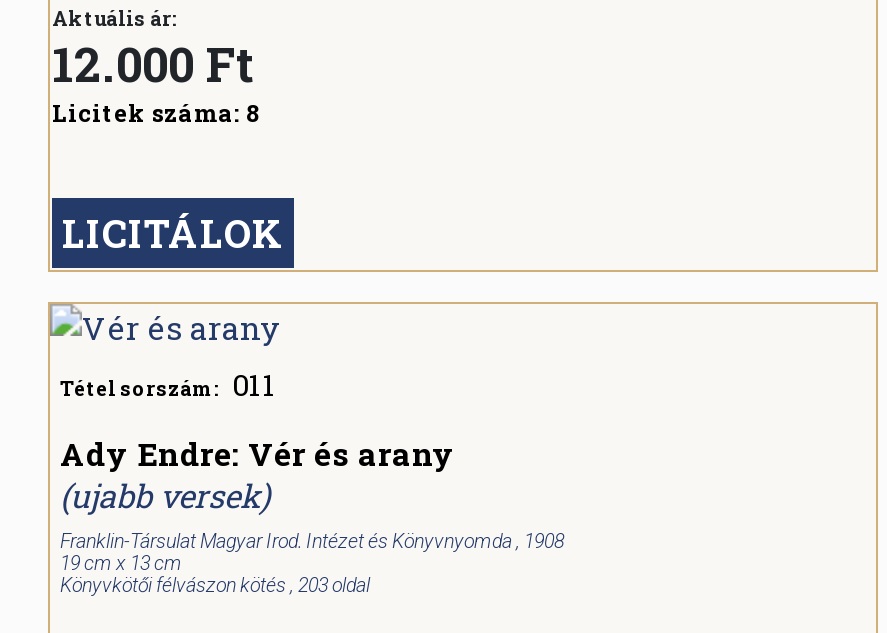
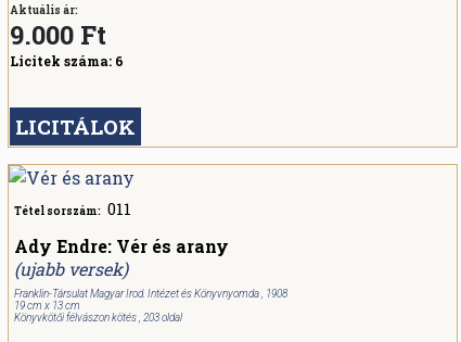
- 12.000 Ft
+ 9.000 Ft

- Licitek száma: 8
+ Licitek száma: 6
